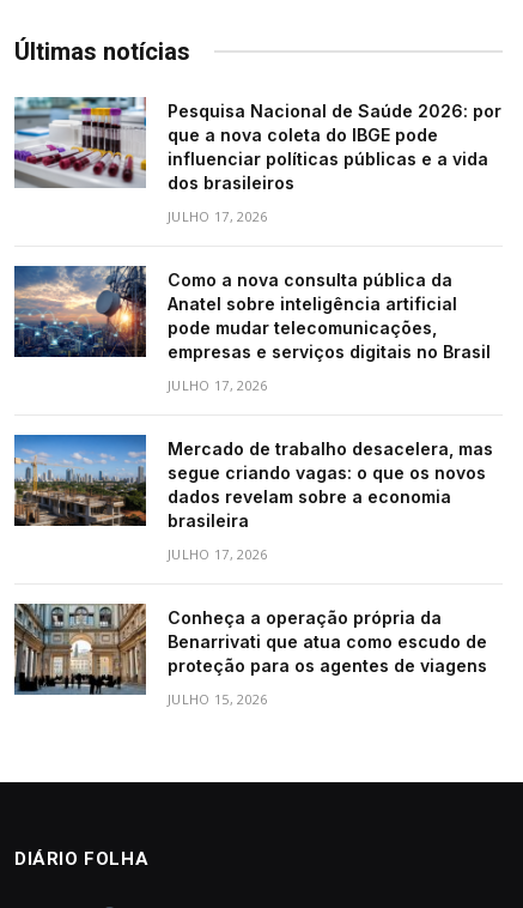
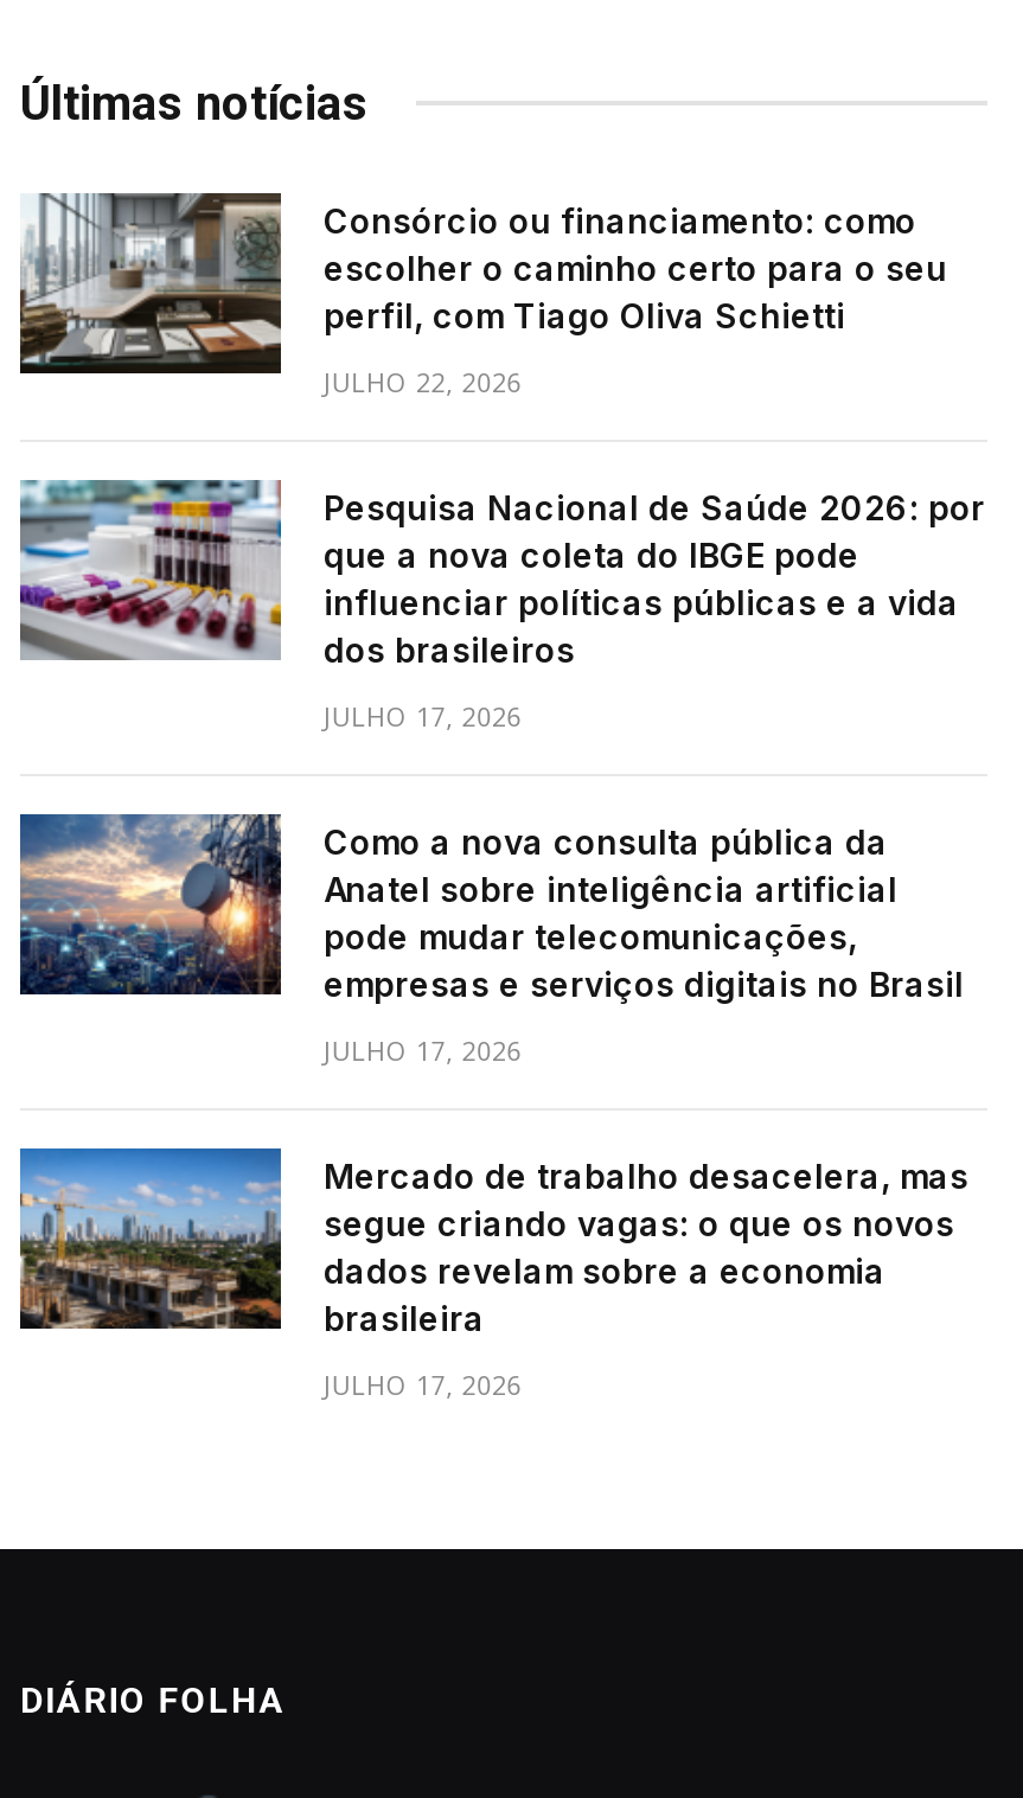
+ [image]
+ Consórcio ou financiamento: como
+ escolher o caminho certo para o seu
+ perfil, com Tiago Oliva Schietti
+ JULHO 22, 2026

moved down: [image] | Pesquisa Nacional de Saúde 2026: por | que a nova coleta do IBGE pode | ... | brasileira | JULHO 17, 2026

- [image]
- Conheça a operação própria da
- Benarrivati que atua como escudo de
- proteção para os agentes de viagens
- JULHO 15, 2026
